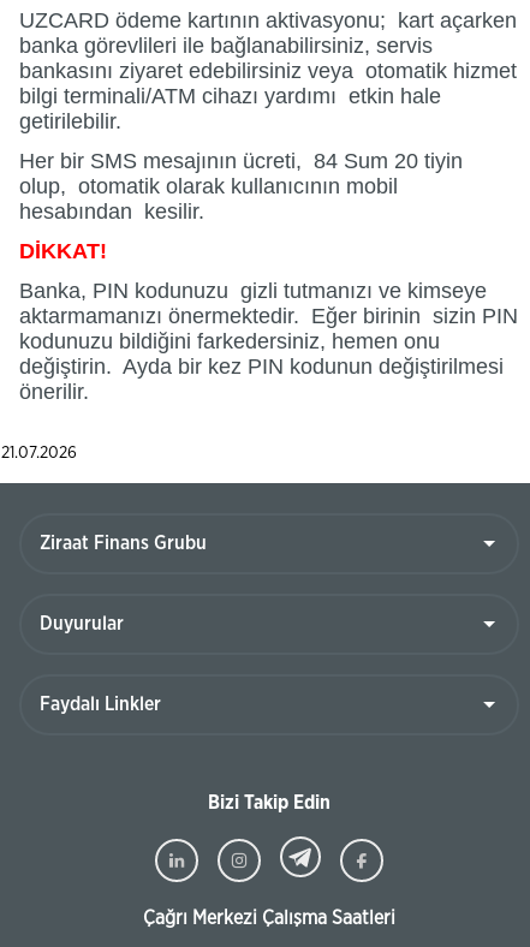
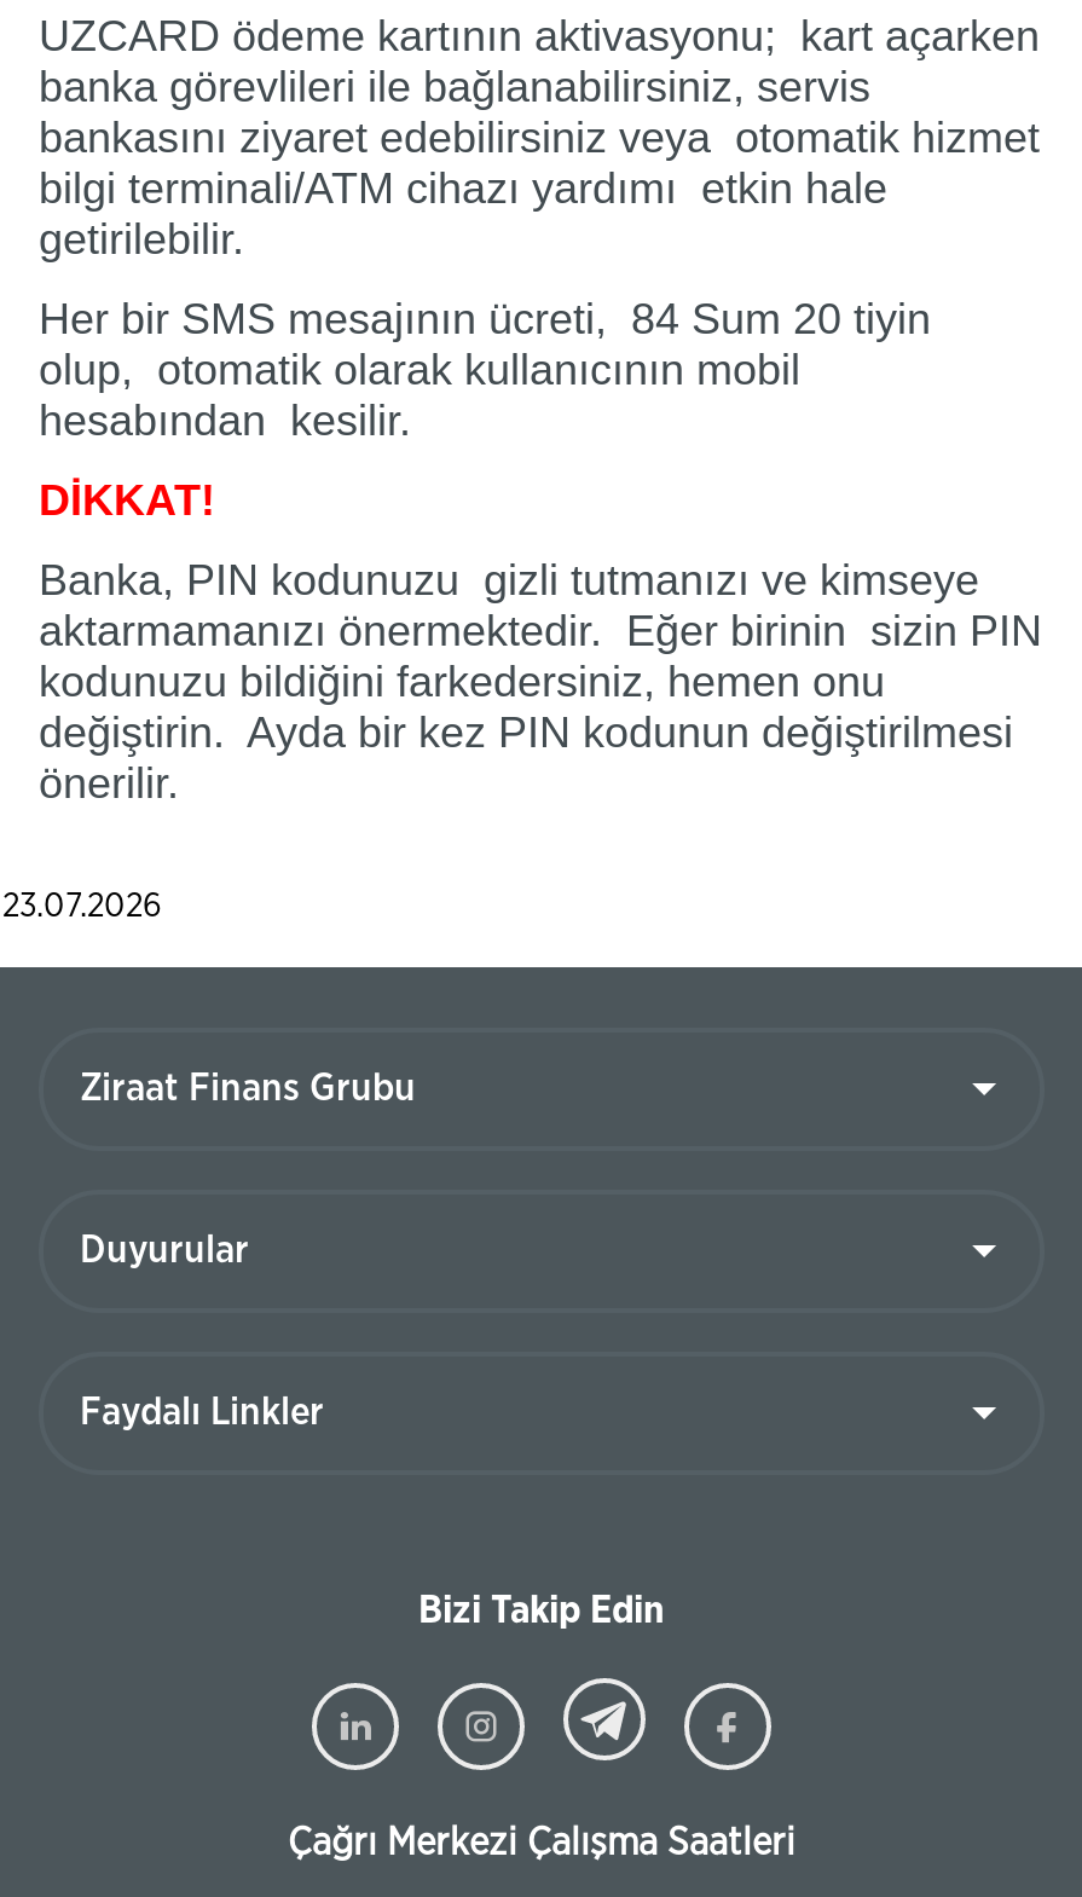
- 21.07.2026
+ 23.07.2026
